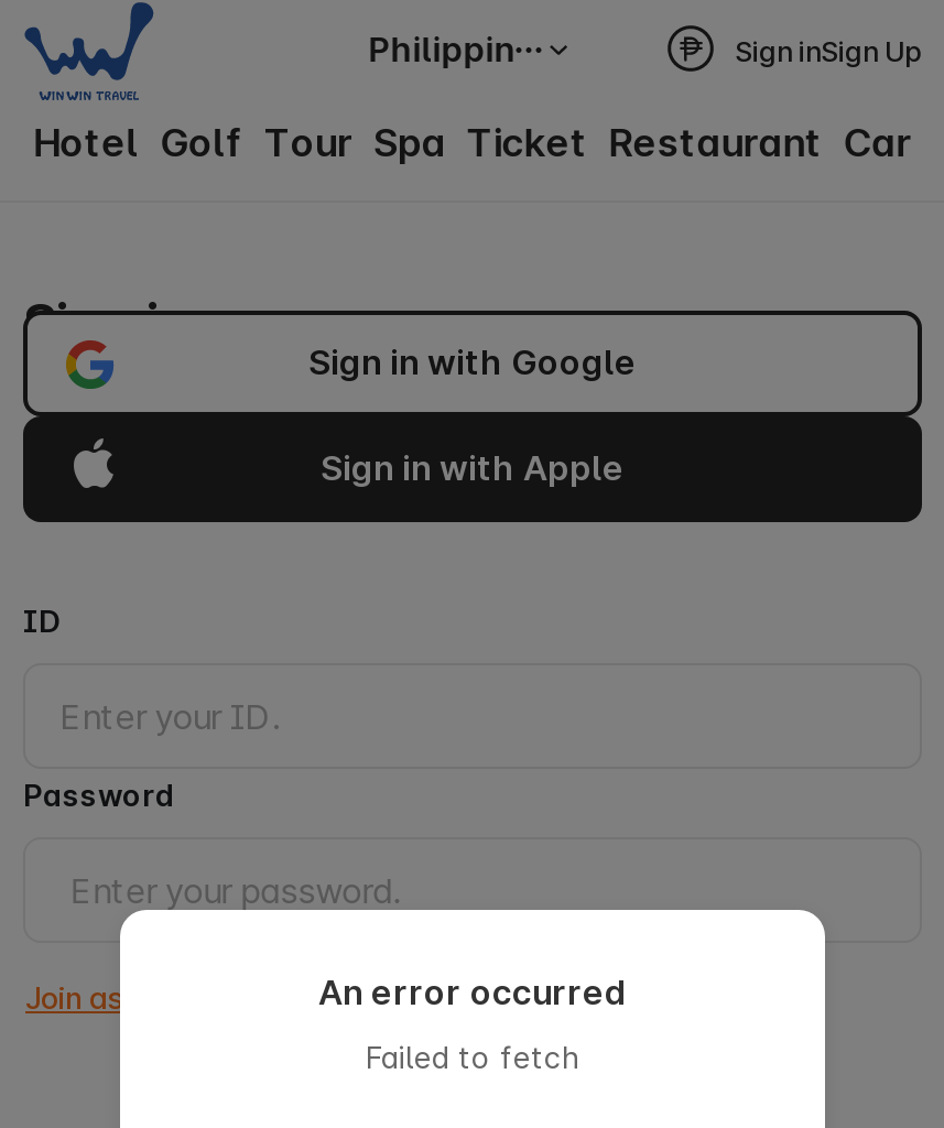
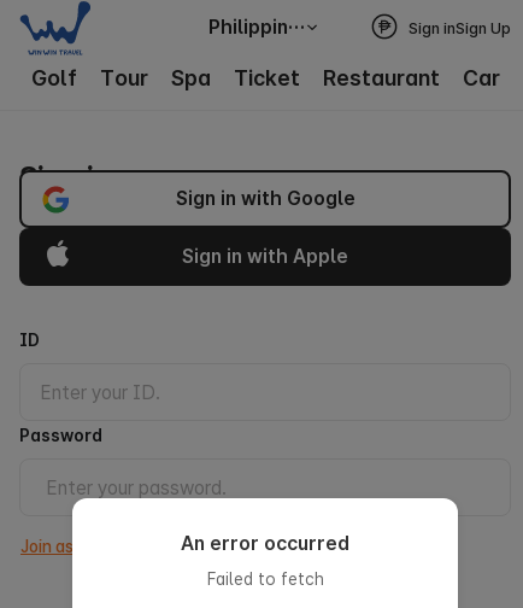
- Hotel Golf Tour Spa Ticket Restaurant Car
+ Golf
+ Tour
+ Spa
+ Ticket
+ Restaurant
+ Car
